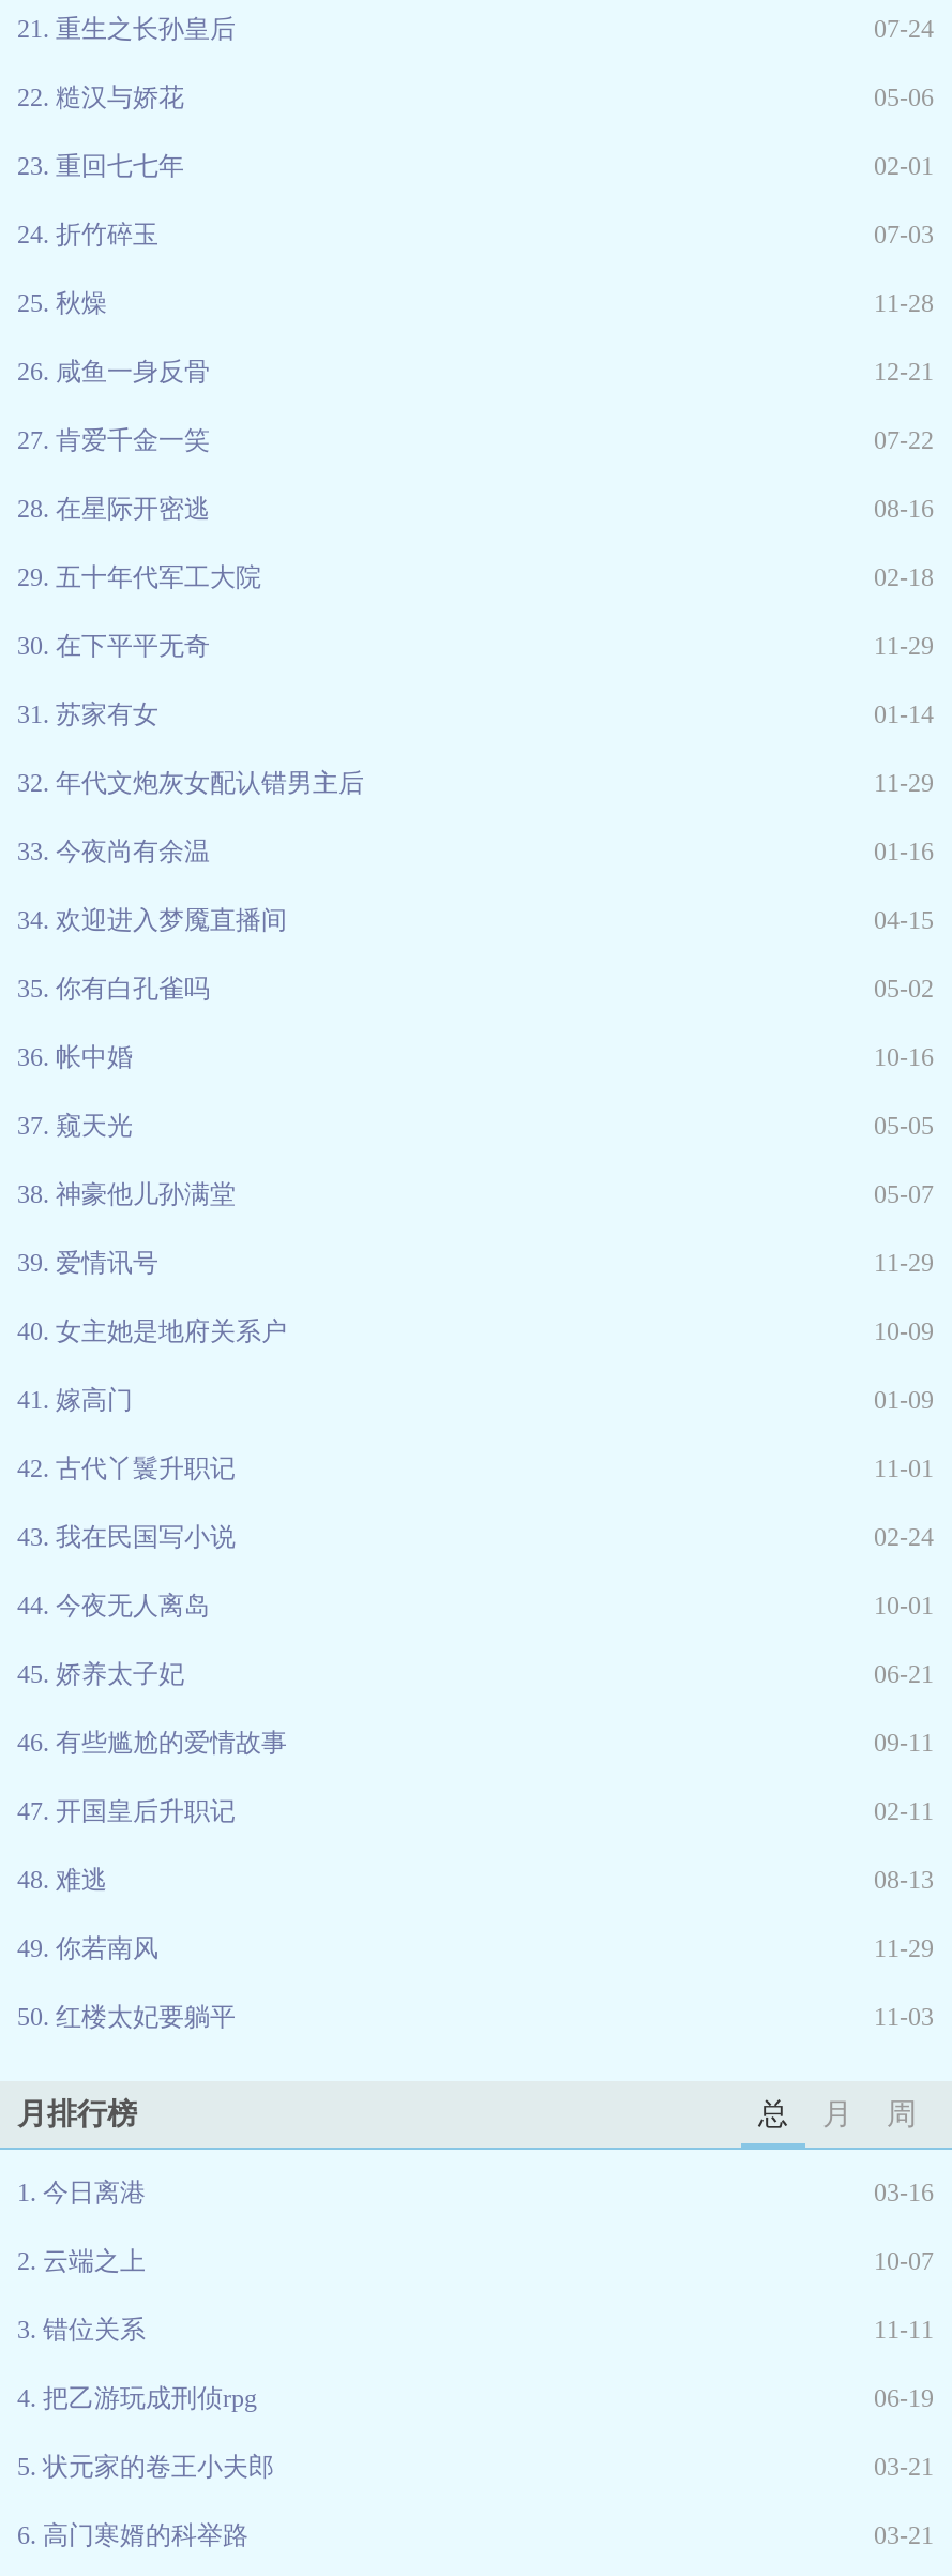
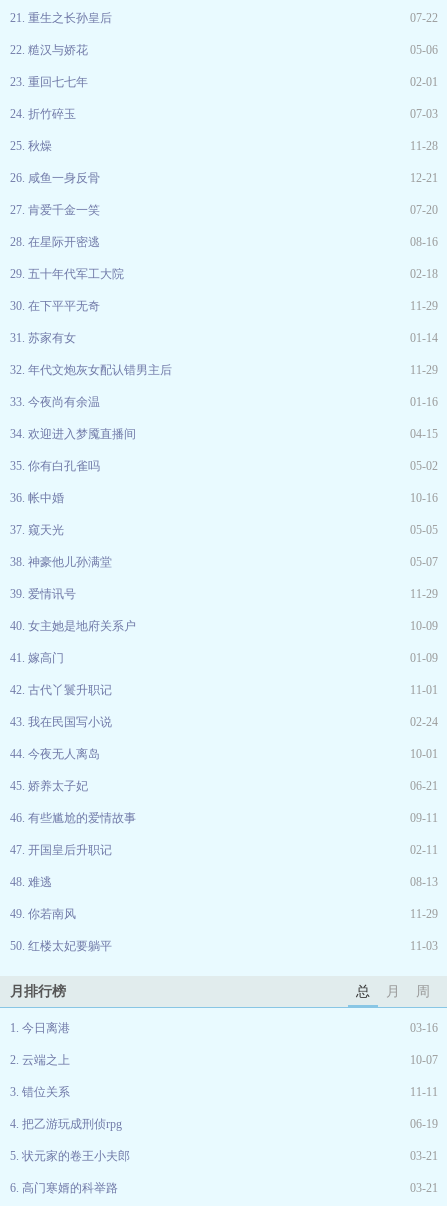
- 07-24
+ 07-22

- 07-22
+ 07-20
